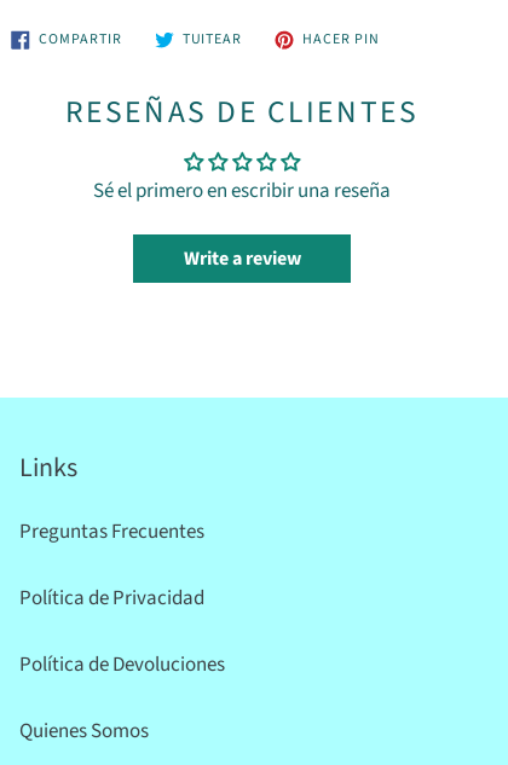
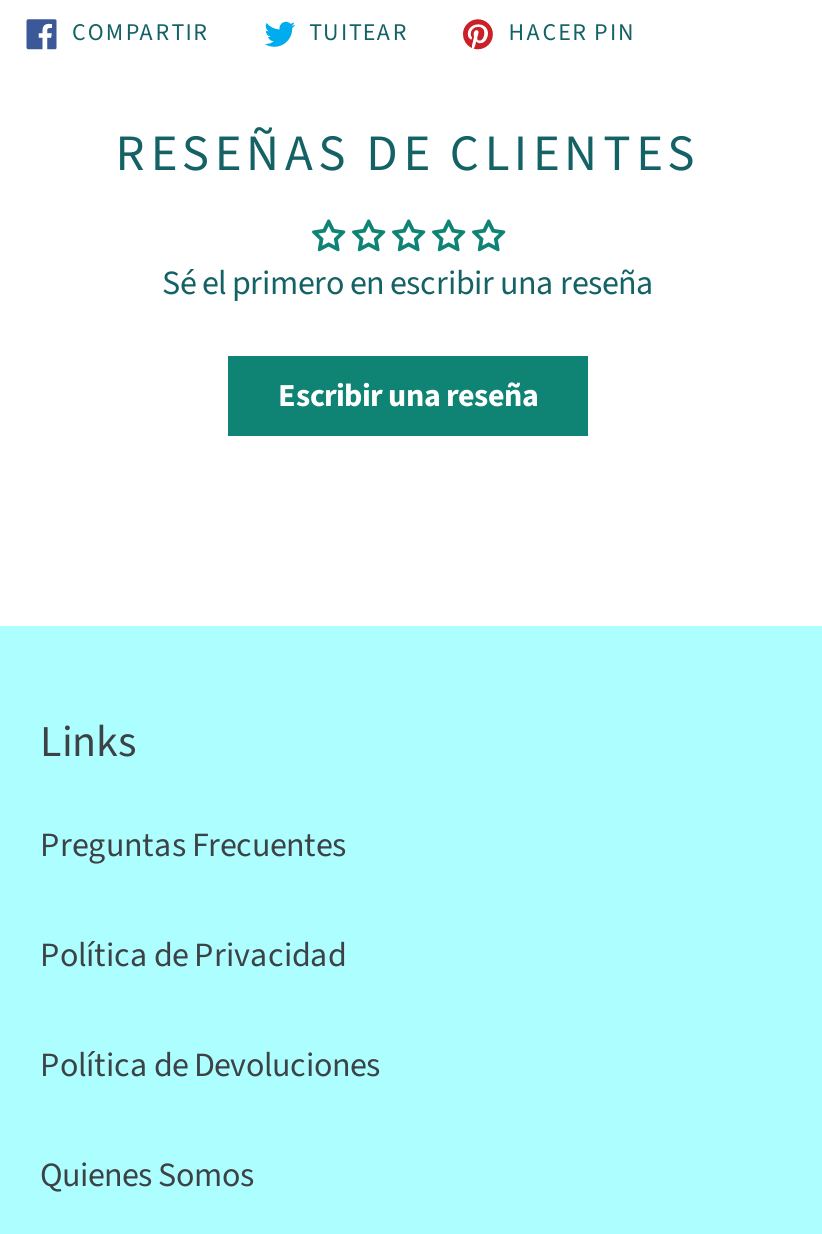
- Write a review
+ Escribir una reseña
